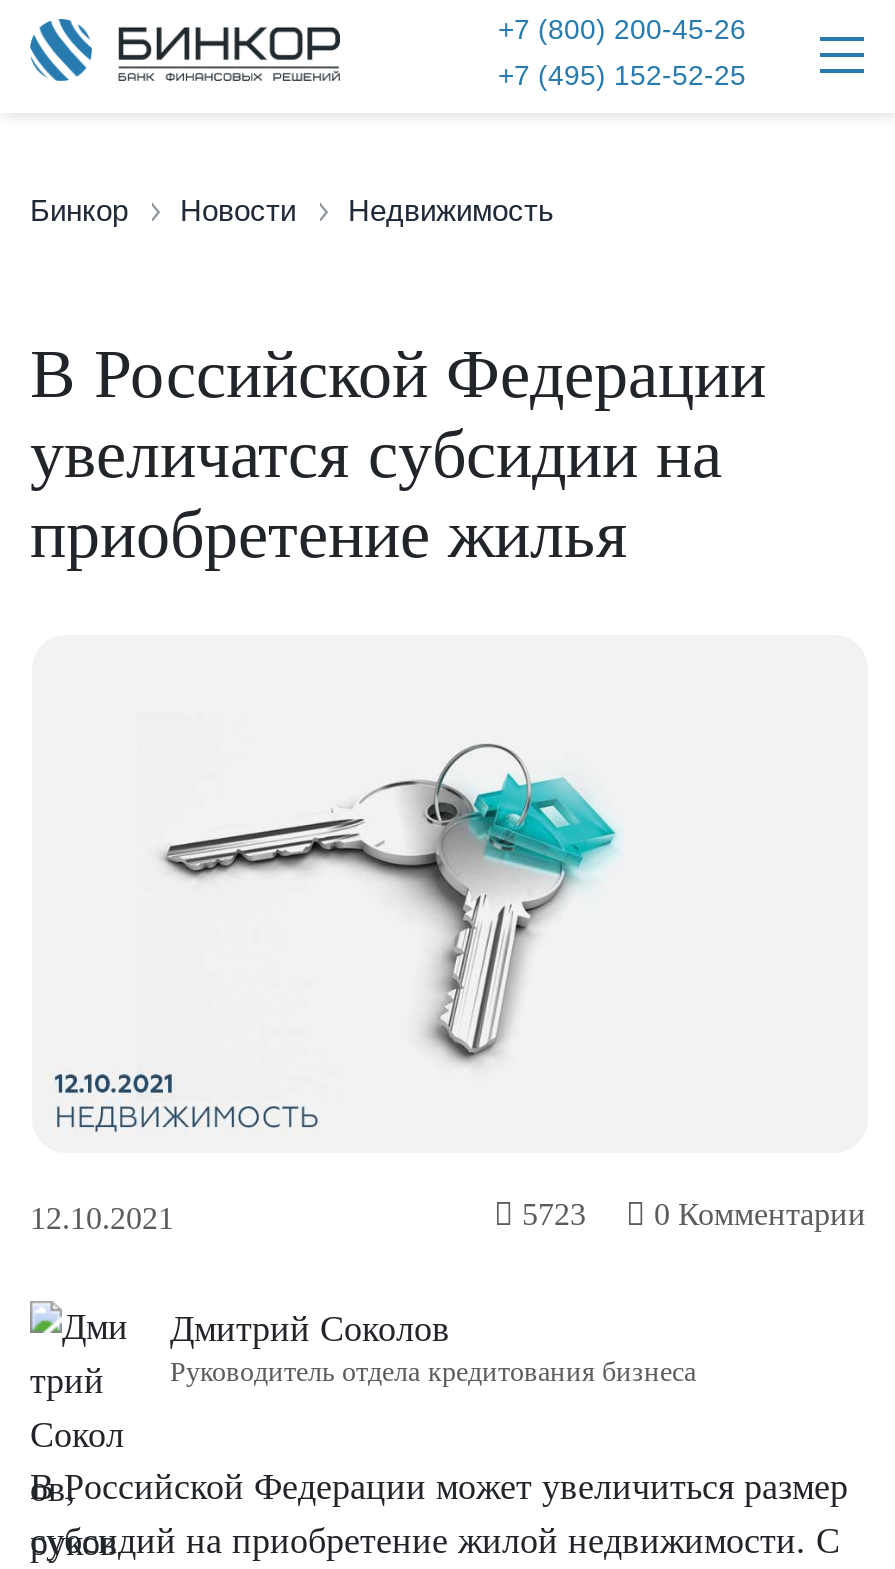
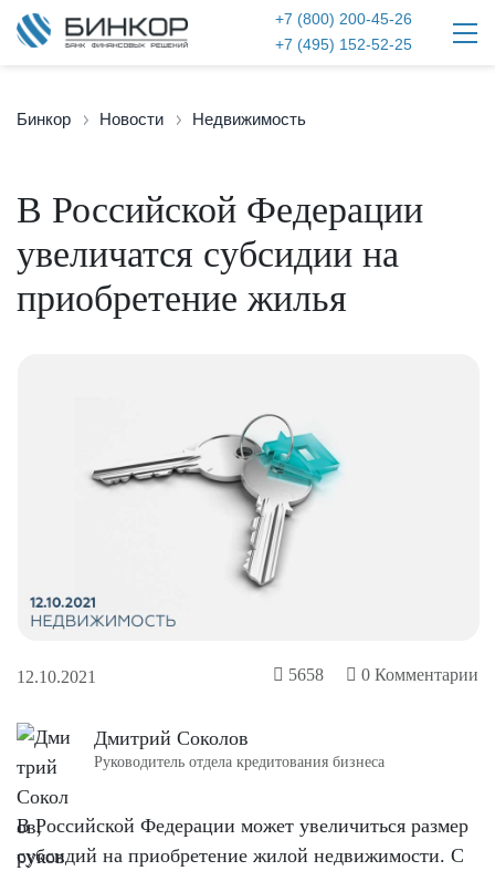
- 5723 0 Комментарии
+ 5658 0 Комментарии
